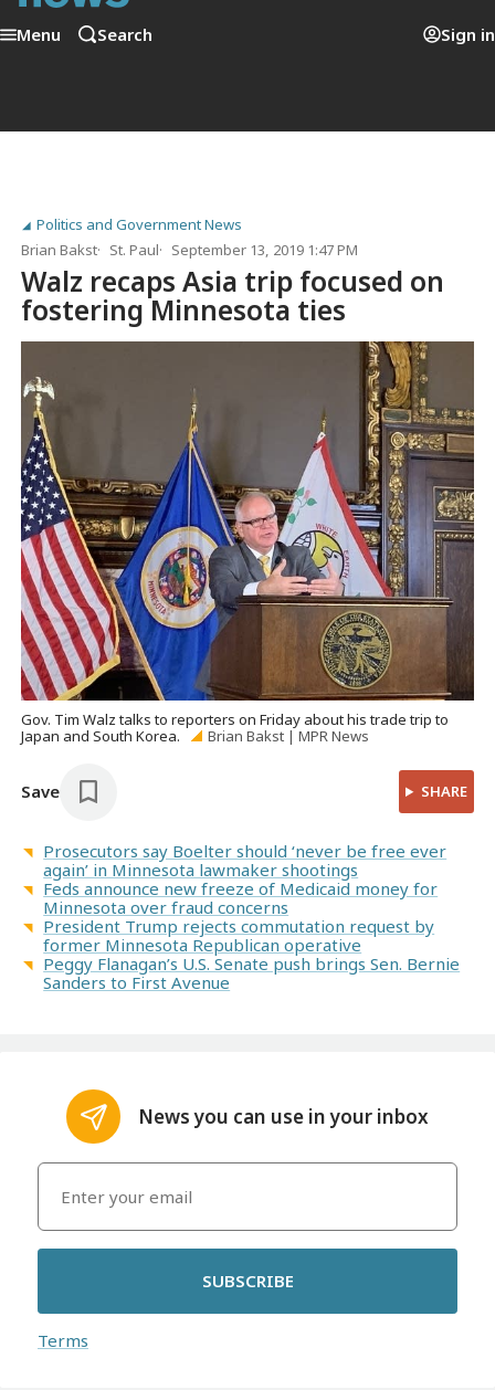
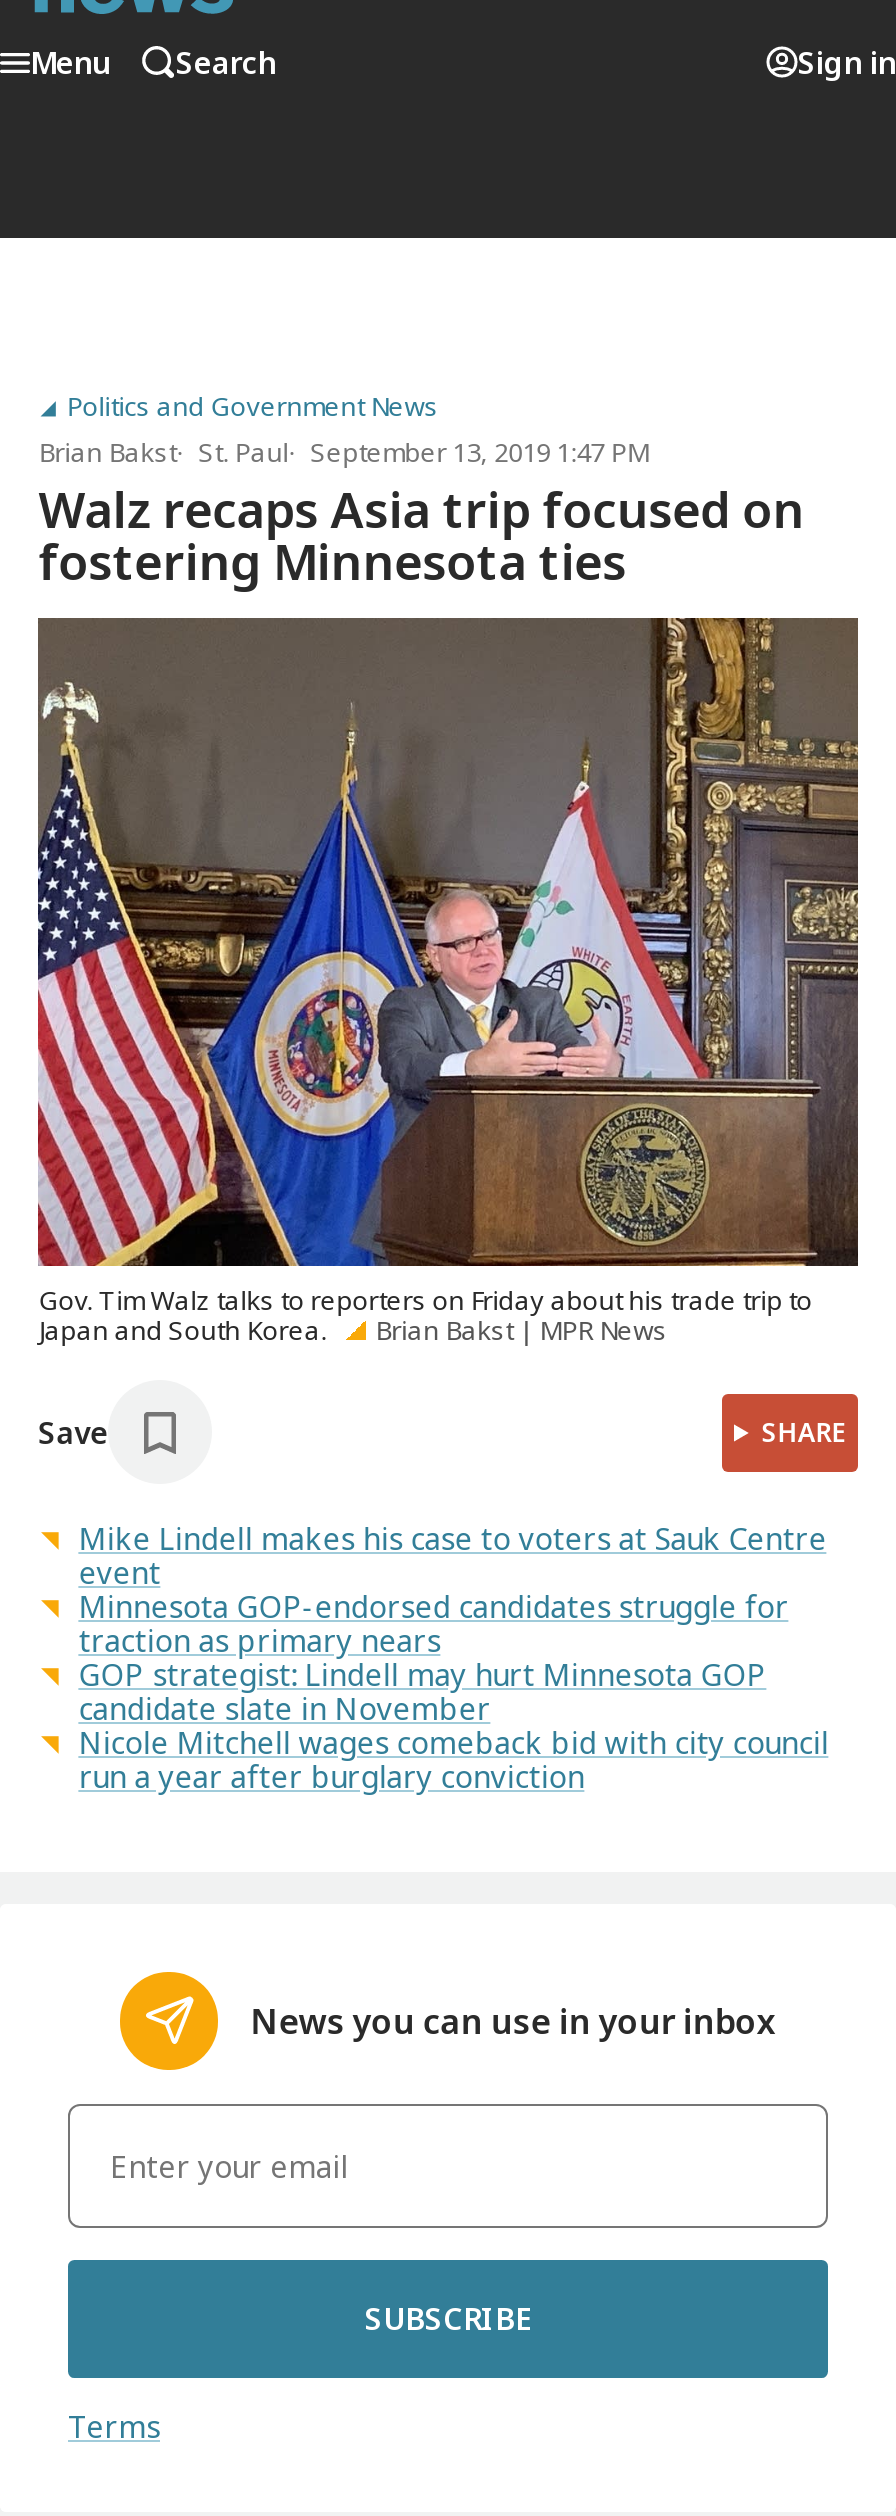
- Prosecutors say Boelter should ‘never be free ever
- again’ in Minnesota lawmaker shootings
- Feds announce new freeze of Medicaid money for
- Minnesota over fraud concerns
- President Trump rejects commutation request by
- former Minnesota Republican operative
- Peggy Flanagan’s U.S. Senate push brings Sen. Bernie
- Sanders to First Avenue
+ Mike Lindell makes his case to voters at Sauk Centre
+ event
+ Minnesota GOP-endorsed candidates struggle for
+ traction as primary nears
+ GOP strategist: Lindell may hurt Minnesota GOP
+ candidate slate in November
+ Nicole Mitchell wages comeback bid with city council
+ run a year after burglary conviction
